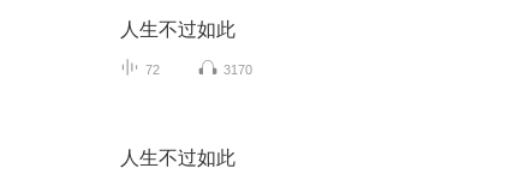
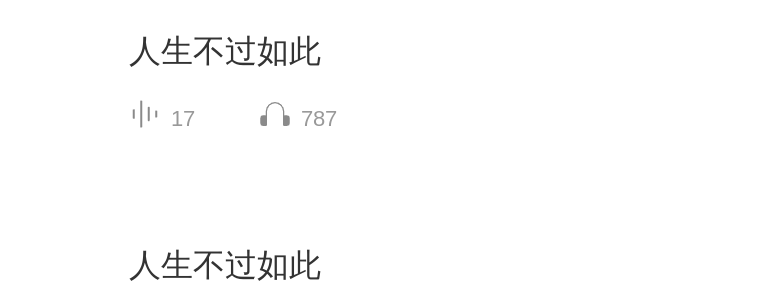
- 72
+ 17

- 3170
+ 787
